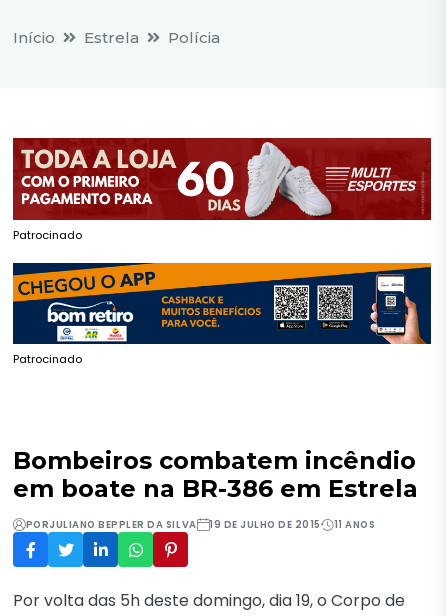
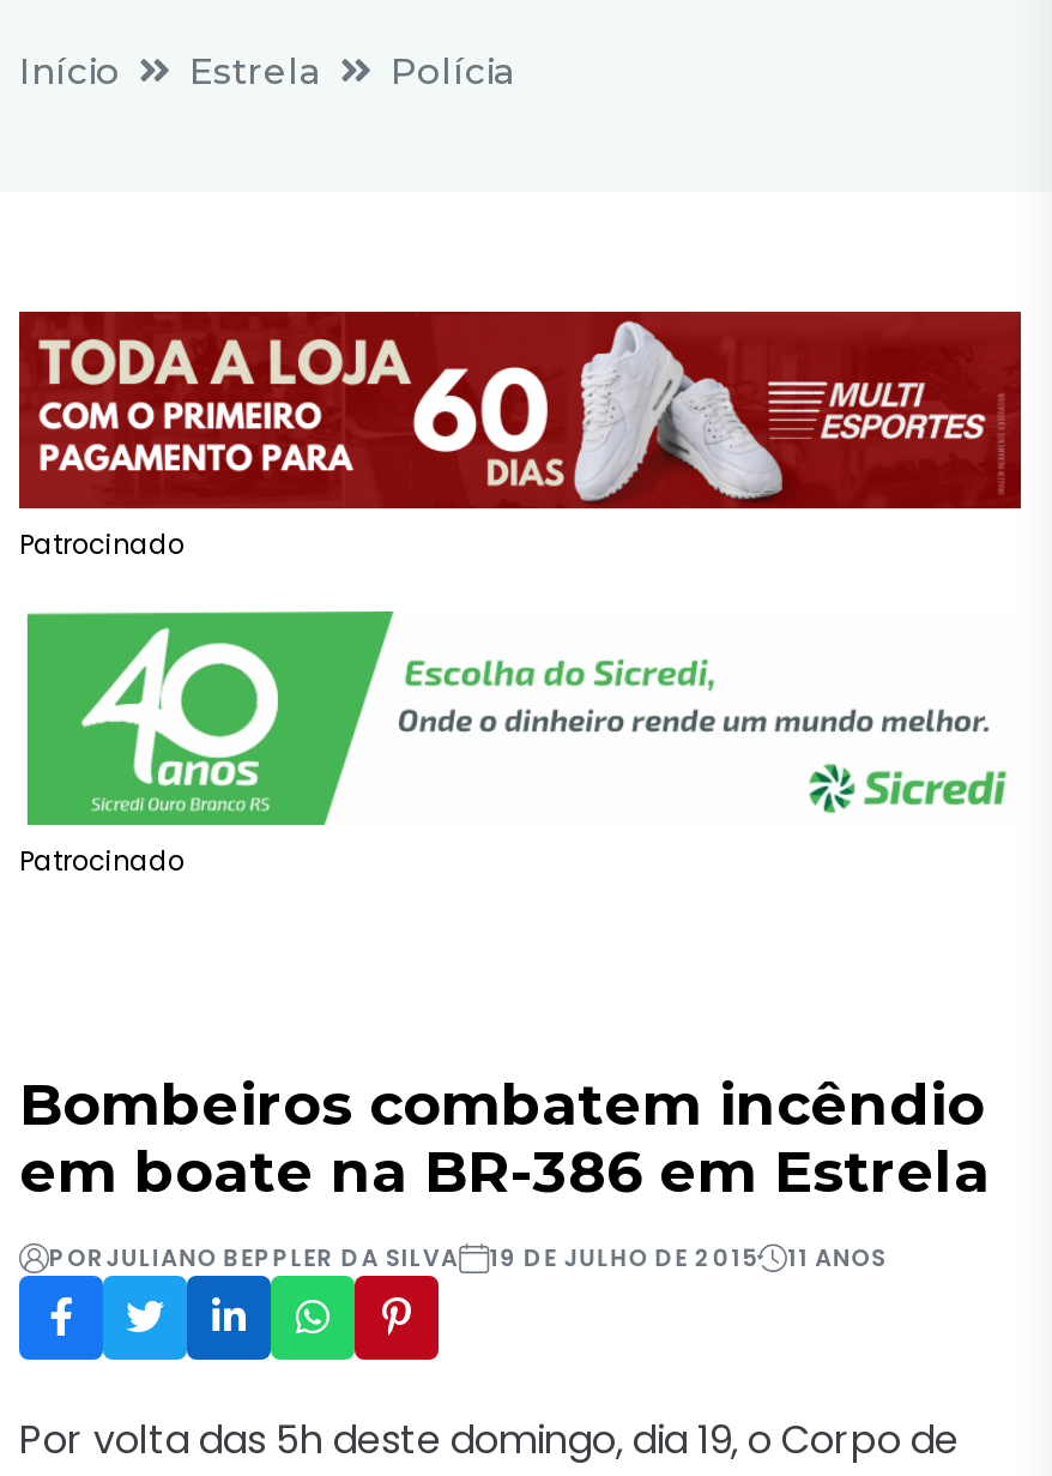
- [image]
+ [image]
